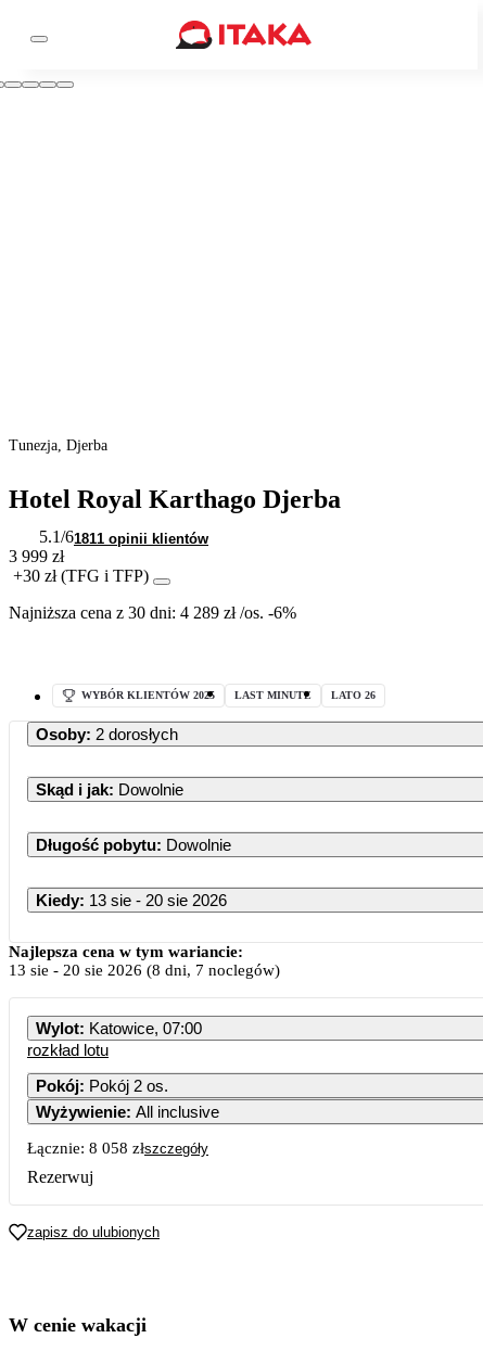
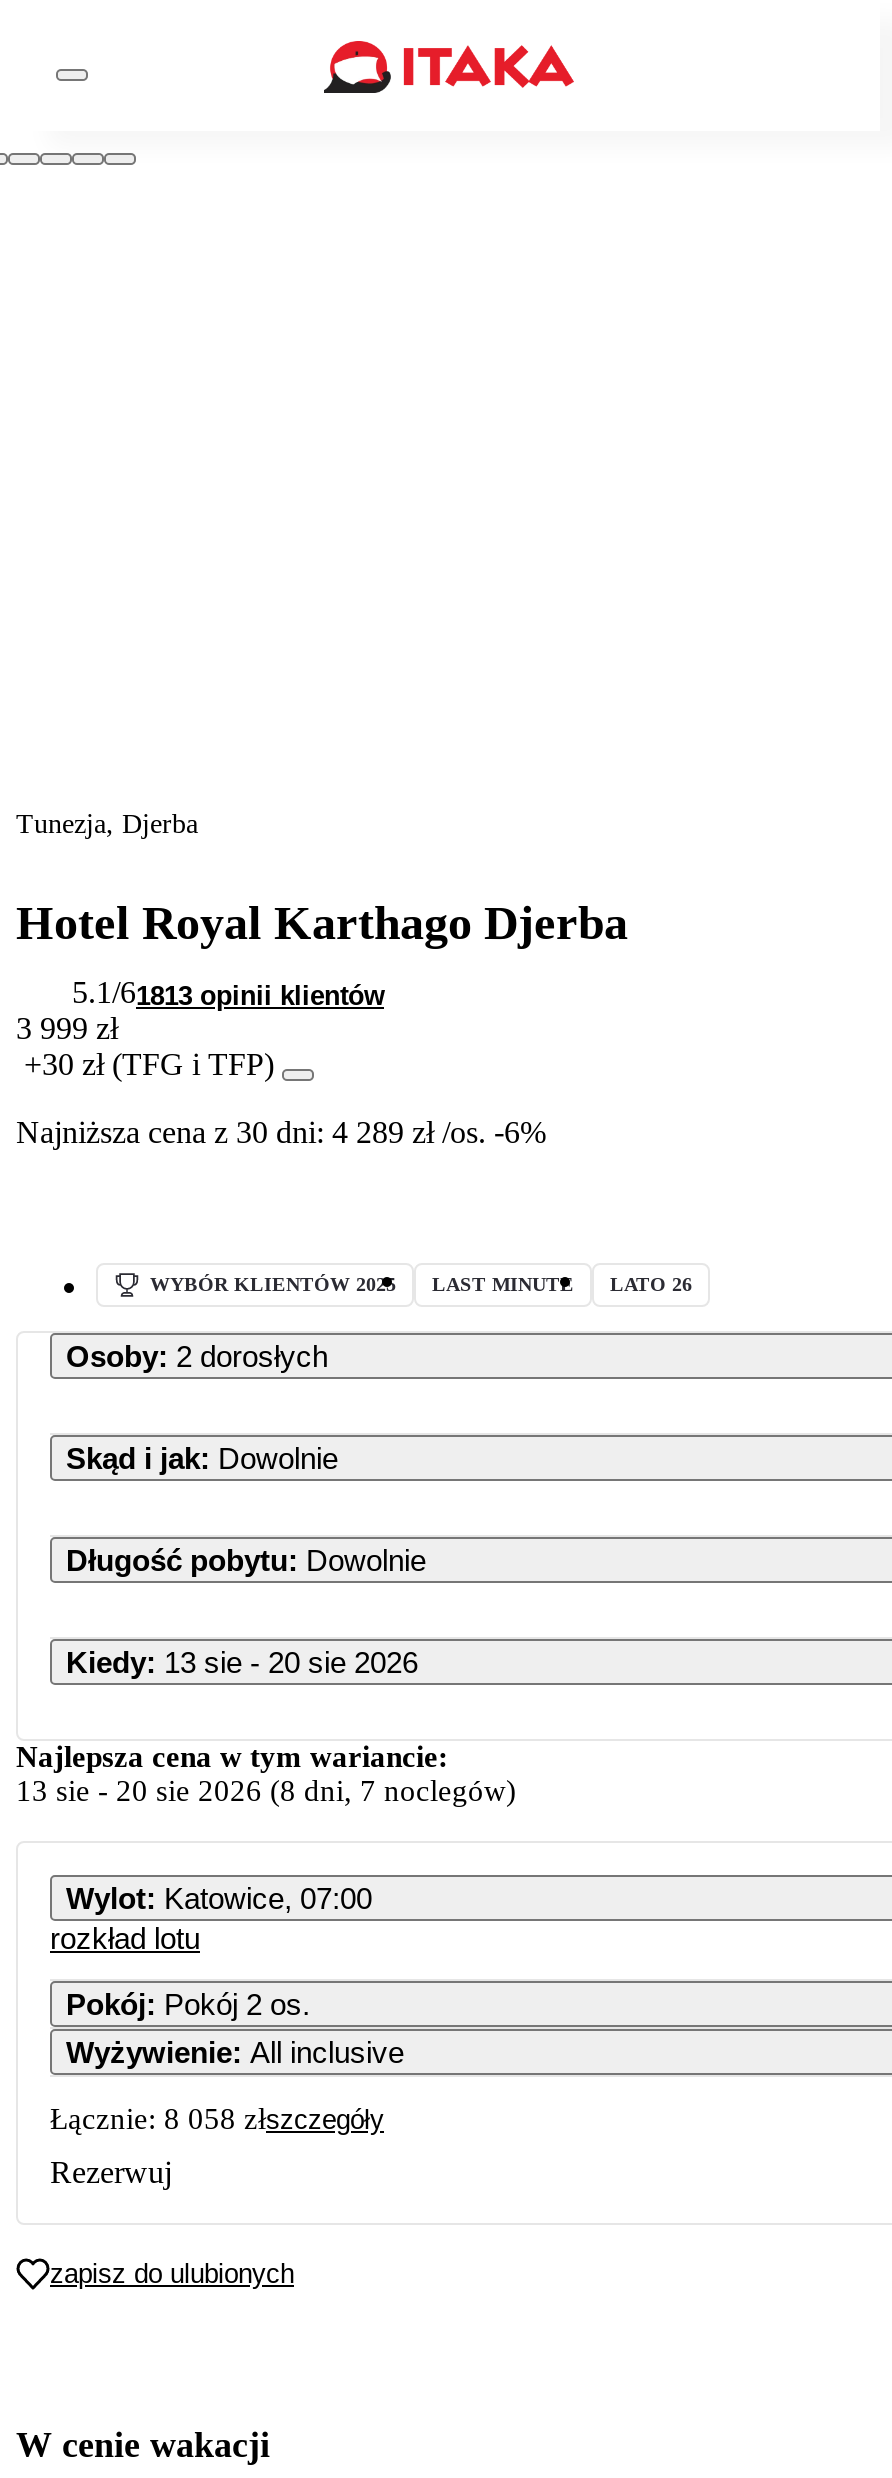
- 5.1/61811 opinii klientów
+ 5.1/61813 opinii klientów
